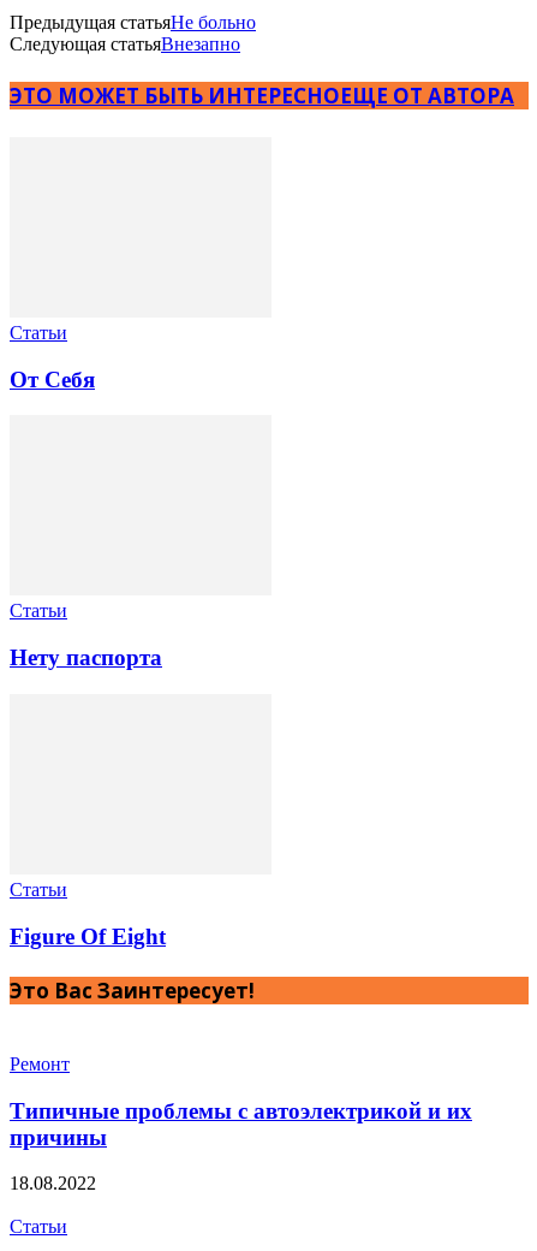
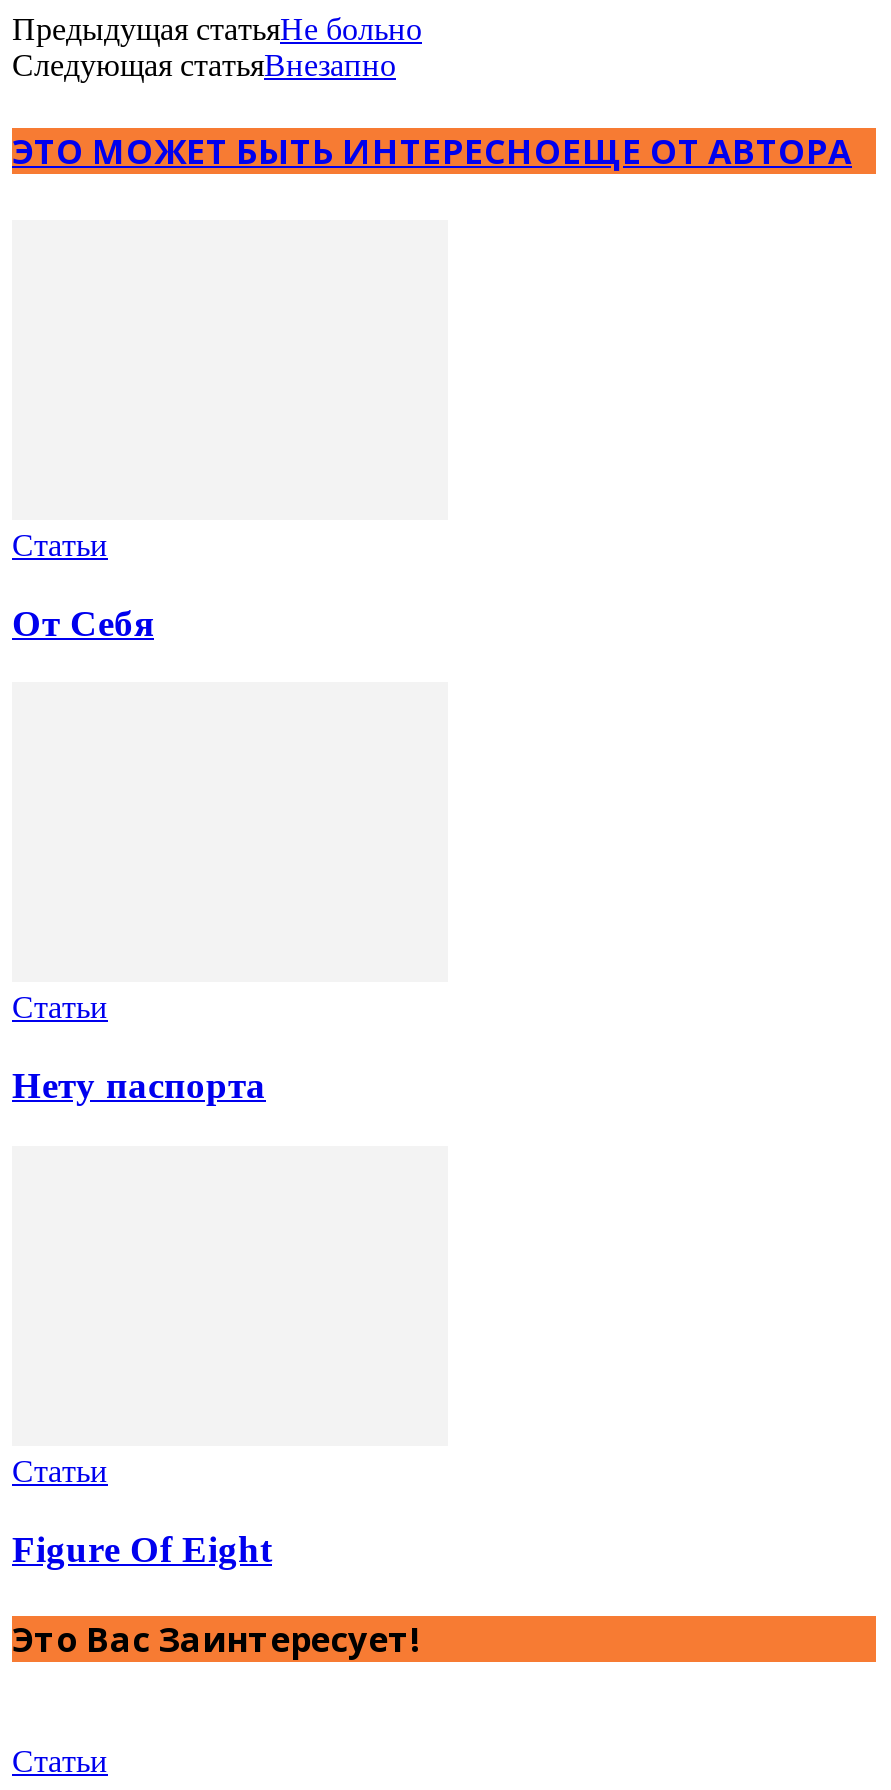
- Ремонт
- Типичные проблемы с автоэлектрикой и их
- причины
- 18.08.2022
